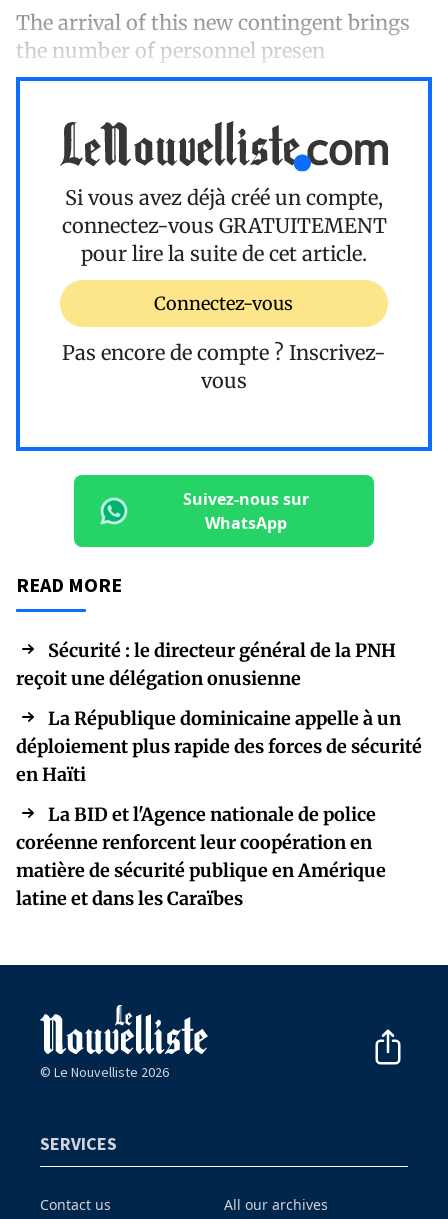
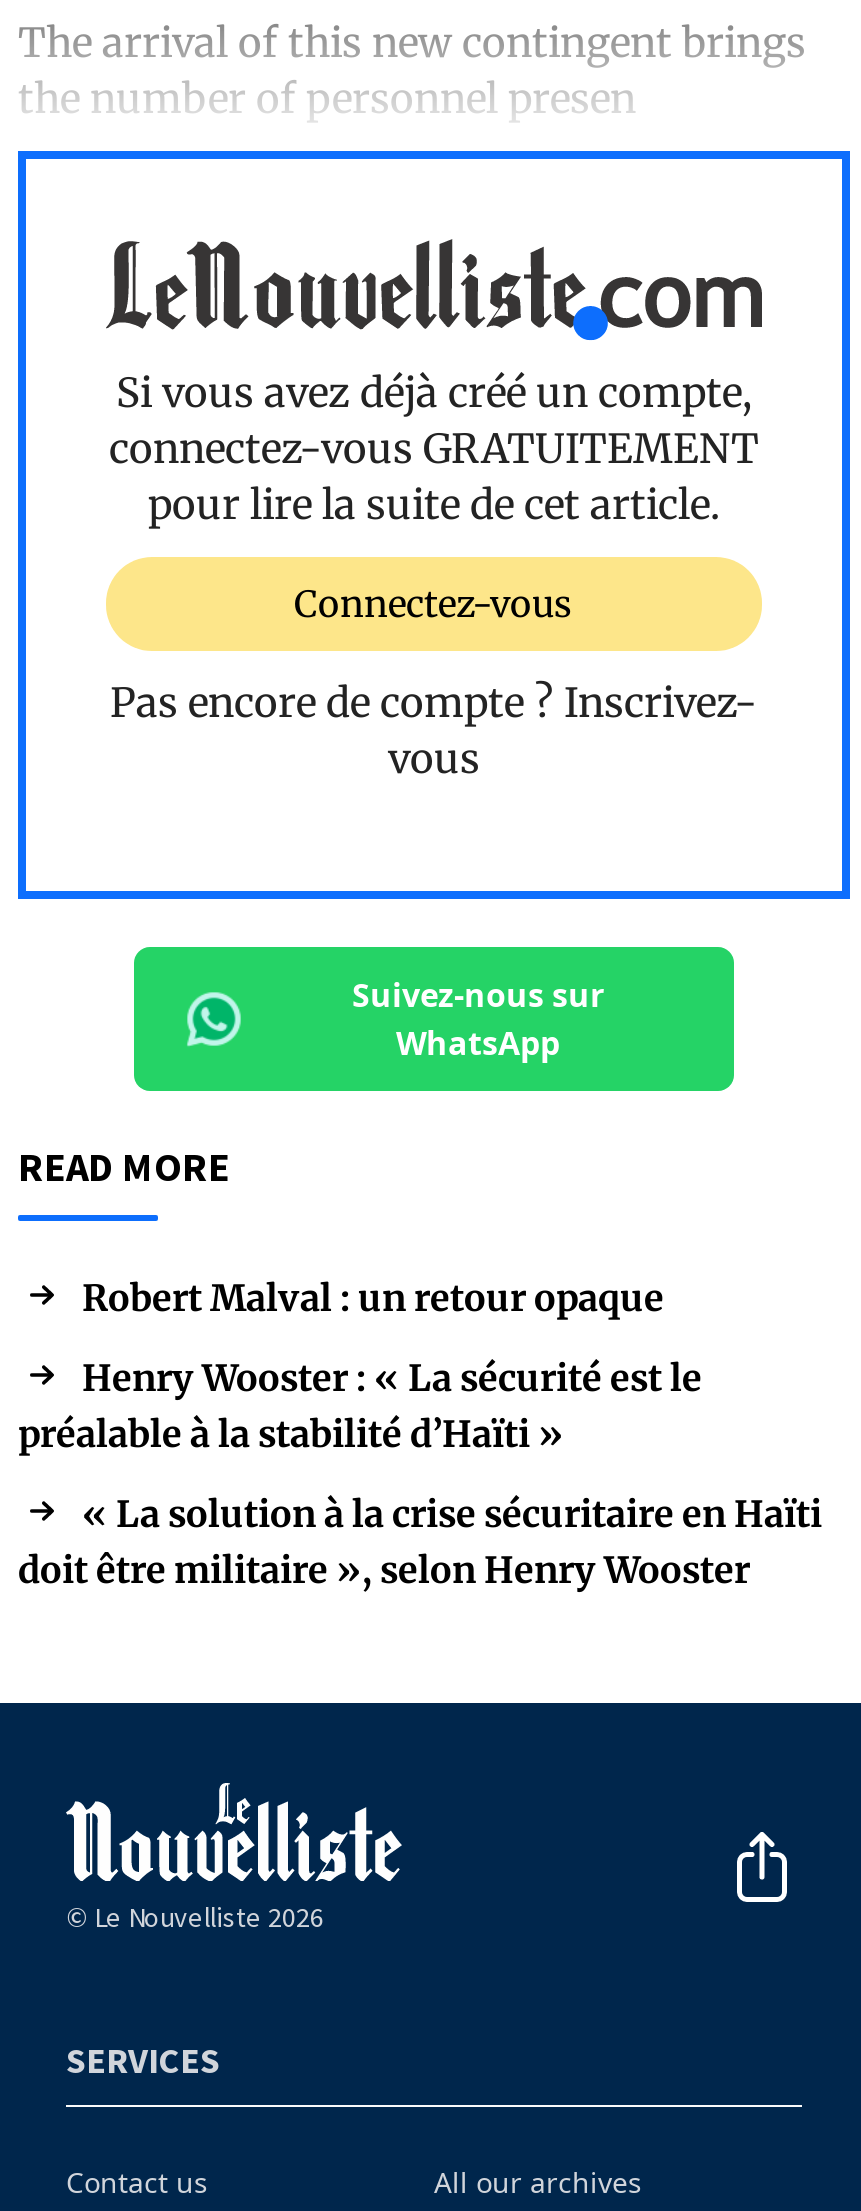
- Sécurité : le directeur général de la PNH
- reçoit une délégation onusienne
+ Robert Malval : un retour opaque

- La République dominicaine appelle à un
- déploiement plus rapide des forces de sécurité
- en Haïti
+ Henry Wooster : « La sécurité est le
+ préalable à la stabilité d’Haïti »

- La BID et l'Agence nationale de police
- coréenne renforcent leur coopération en
- matière de sécurité publique en Amérique
- latine et dans les Caraïbes
+ « La solution à la crise sécuritaire en Haïti
+ doit être militaire », selon Henry Wooster
